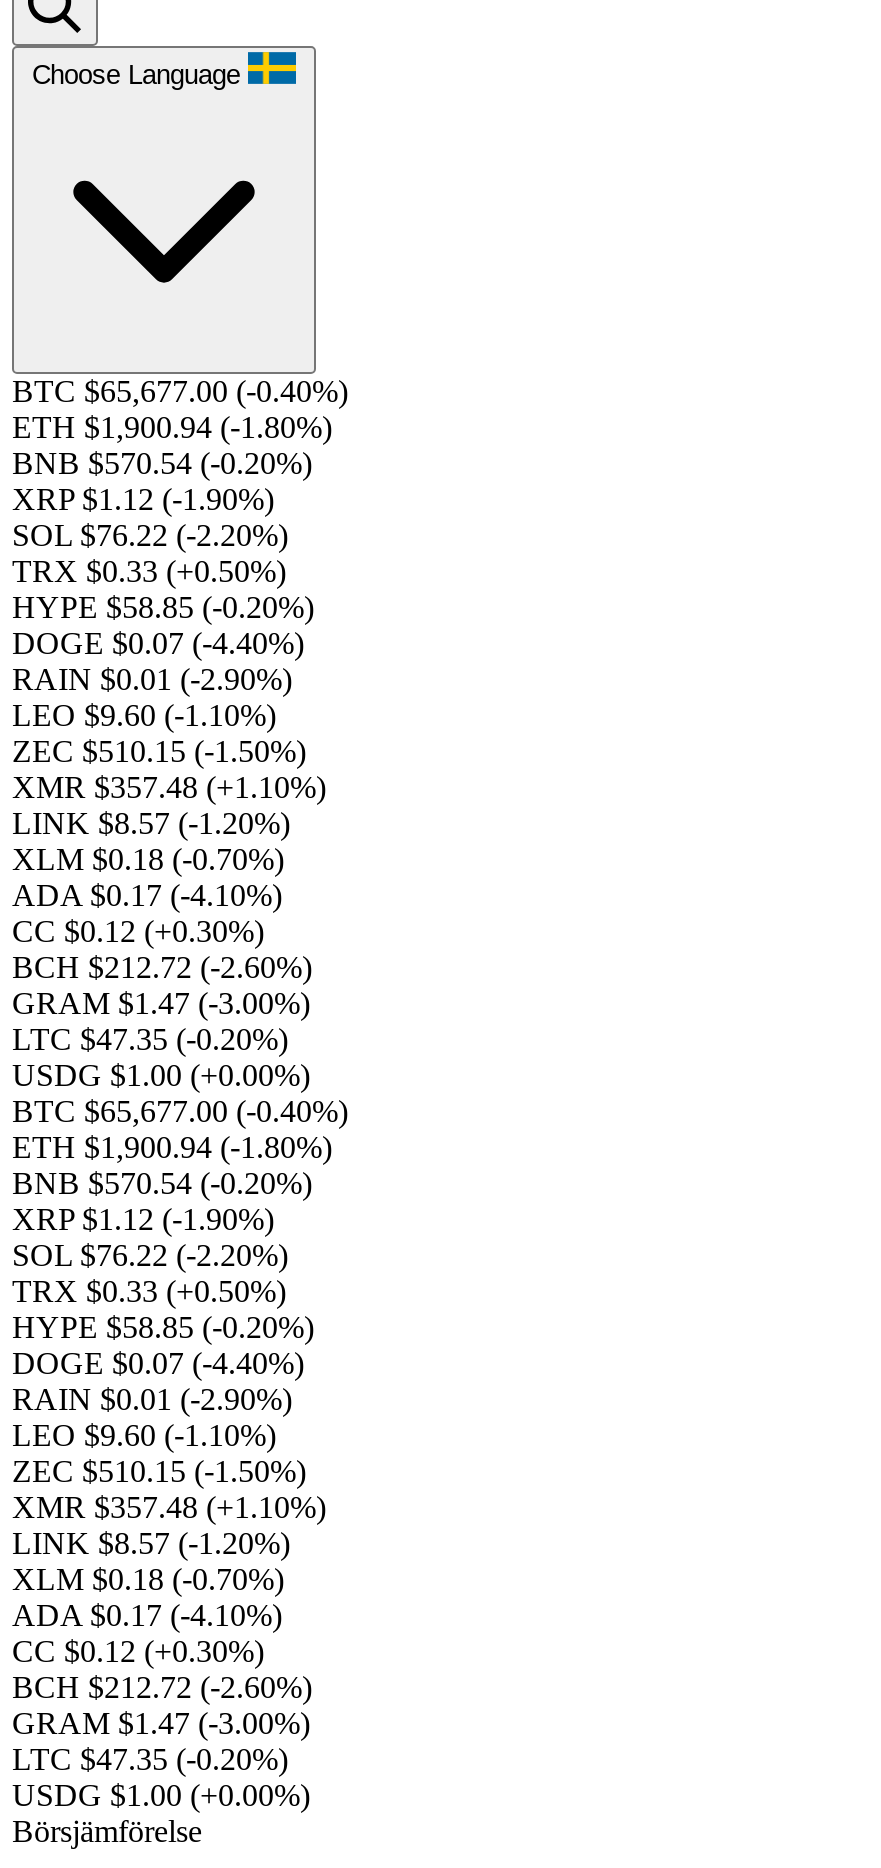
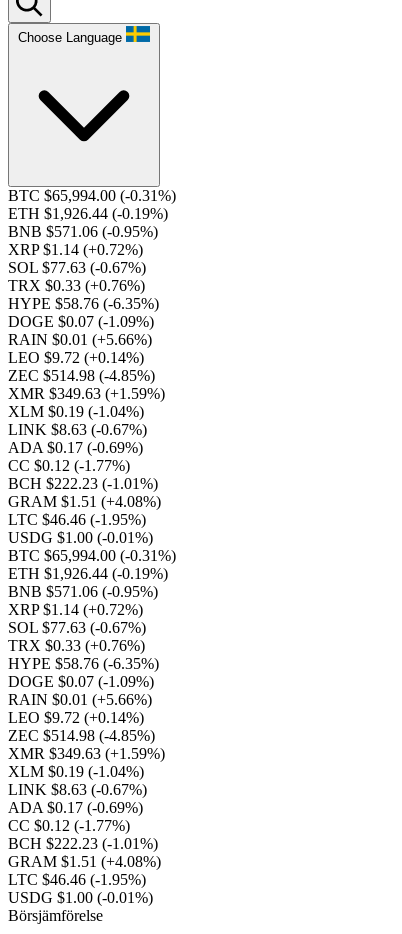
- BTC $65,677.00(-0.40%)
- ETH $1,900.94 (-1.80%)
- BNB $570.54 (-0.20%)
- XRP $1.12 (-1.90%)
- SOL $76.22(-2.20%)
- TRX $0.33 (+0.50%)
- HYPE $58.85 (-0.20%)
- DOGE $0.07 (-4.40%)
- RAIN $0.01 (-2.90%)
- LEO $9.60 (-1.10%)
- ZEC $510.15 (-1.50%)
- XMR $357.48(+1.10%)
- LINK $8.57 (-1.20%)
- XLM $0.18 (-0.70%)
- ADA $0.17 (-4.10%)
- CC $0.12 (+0.30%)
- BCH $212.72 (-2.60%)
- GRAM $1.47 (-3.00%)
- LTC $47.35 (-0.20%)
- USDG $1.00(+0.00%)
- BTC $65,677.00 (-0.40%)
- ETH $1,900.94 (-1.80%)
- BNB $570.54 (-0.20%)
- XRP $1.12 (-1.90%)
- SOL $76.22(-2.20%)
- TRX $0.33 (+0.50%)
- HYPE $58.85 (-0.20%)
- DOGE $0.07 (-4.40%)
- RAIN $0.01 (-2.90%)
- LEO $9.60 (-1.10%)
- ZEC $510.15 (-1.50%)
- XMR $357.48(+1.10%)
- LINK $8.57 (-1.20%)
- XLM $0.18 (-0.70%)
- ADA $0.17 (-4.10%)
- CC $0.12 (+0.30%)
- BCH $212.72 (-2.60%)
- GRAM $1.47 (-3.00%)
- LTC $47.35 (-0.20%)
- USDG $1.00(+0.00%)
+ BTC $65,994.00(-0.31%)
+ ETH $1,926.44 (-0.19%)
+ BNB $571.06 (-0.95%)
+ XRP $1.14 (+0.72%)
+ SOL $77.63(-0.67%)
+ TRX $0.33 (+0.76%)
+ HYPE $58.76 (-6.35%)
+ DOGE $0.07 (-1.09%)
+ RAIN $0.01 (+5.66%)
+ LEO $9.72 (+0.14%)
+ ZEC $514.98 (-4.85%)
+ XMR $349.63(+1.59%)
+ XLM $0.19 (-1.04%)
+ LINK $8.63 (-0.67%)
+ ADA $0.17 (-0.69%)
+ CC $0.12 (-1.77%)
+ BCH $222.23 (-1.01%)
+ GRAM $1.51 (+4.08%)
+ LTC $46.46 (-1.95%)
+ USDG $1.00(-0.01%)
+ BTC $65,994.00 (-0.31%)
+ ETH $1,926.44 (-0.19%)
+ BNB $571.06 (-0.95%)
+ XRP $1.14 (+0.72%)
+ SOL $77.63(-0.67%)
+ TRX $0.33 (+0.76%)
+ HYPE $58.76 (-6.35%)
+ DOGE $0.07 (-1.09%)
+ RAIN $0.01 (+5.66%)
+ LEO $9.72 (+0.14%)
+ ZEC $514.98 (-4.85%)
+ XMR $349.63(+1.59%)
+ XLM $0.19 (-1.04%)
+ LINK $8.63 (-0.67%)
+ ADA $0.17 (-0.69%)
+ CC $0.12 (-1.77%)
+ BCH $222.23 (-1.01%)
+ GRAM $1.51 (+4.08%)
+ LTC $46.46 (-1.95%)
+ USDG $1.00(-0.01%)
